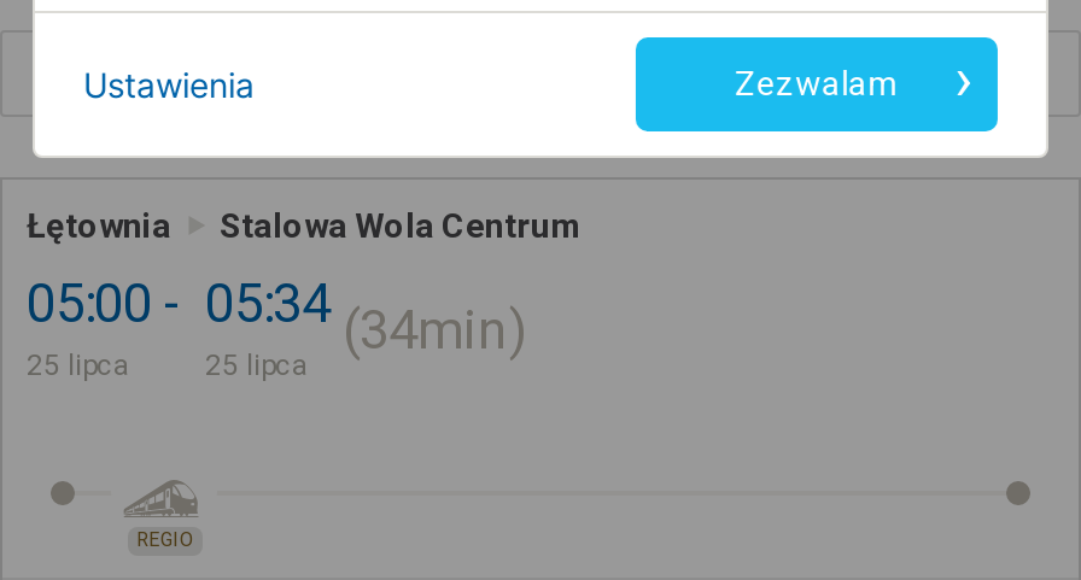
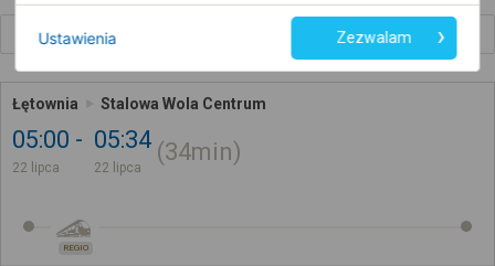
- 25 lipca
+ 22 lipca

- 25 lipca
+ 22 lipca
